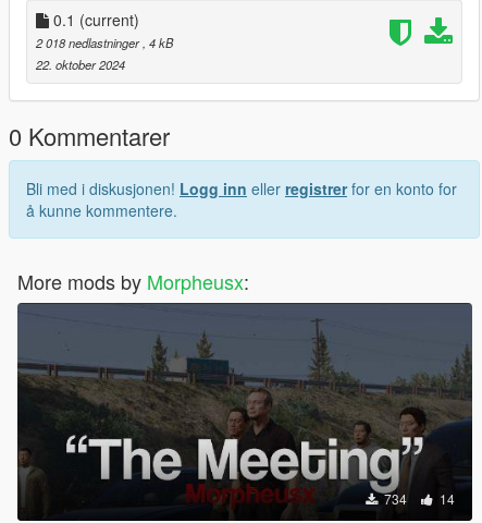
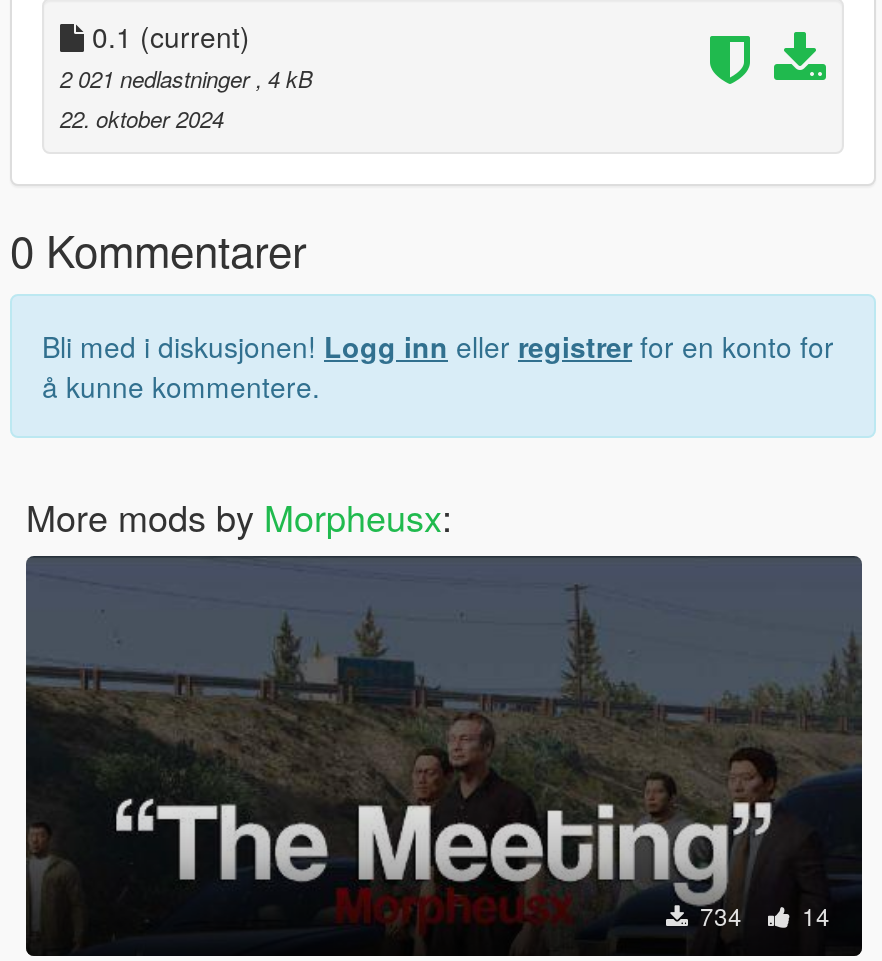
- 2 018 nedlastninger, 4 kB
+ 2 021 nedlastninger, 4 kB
